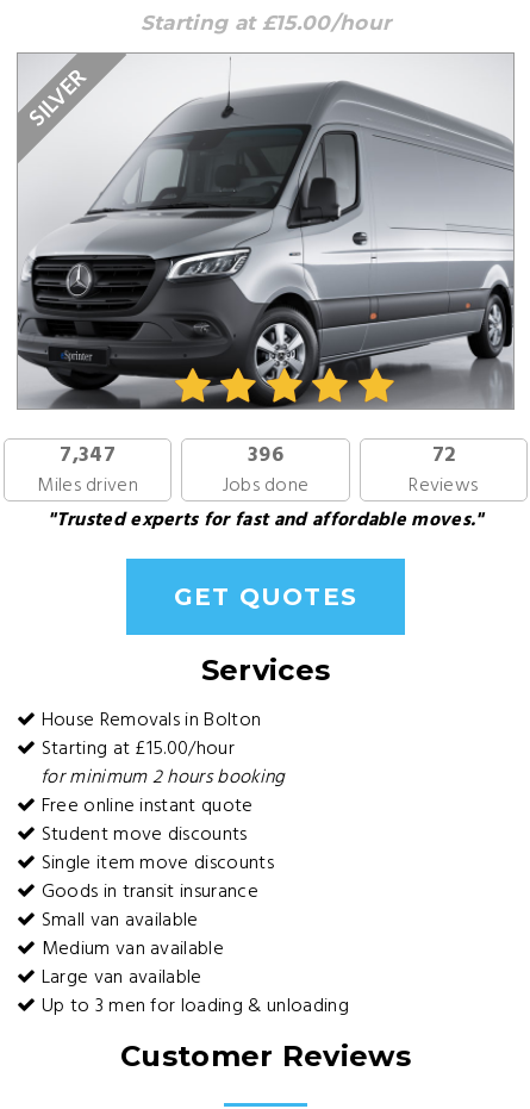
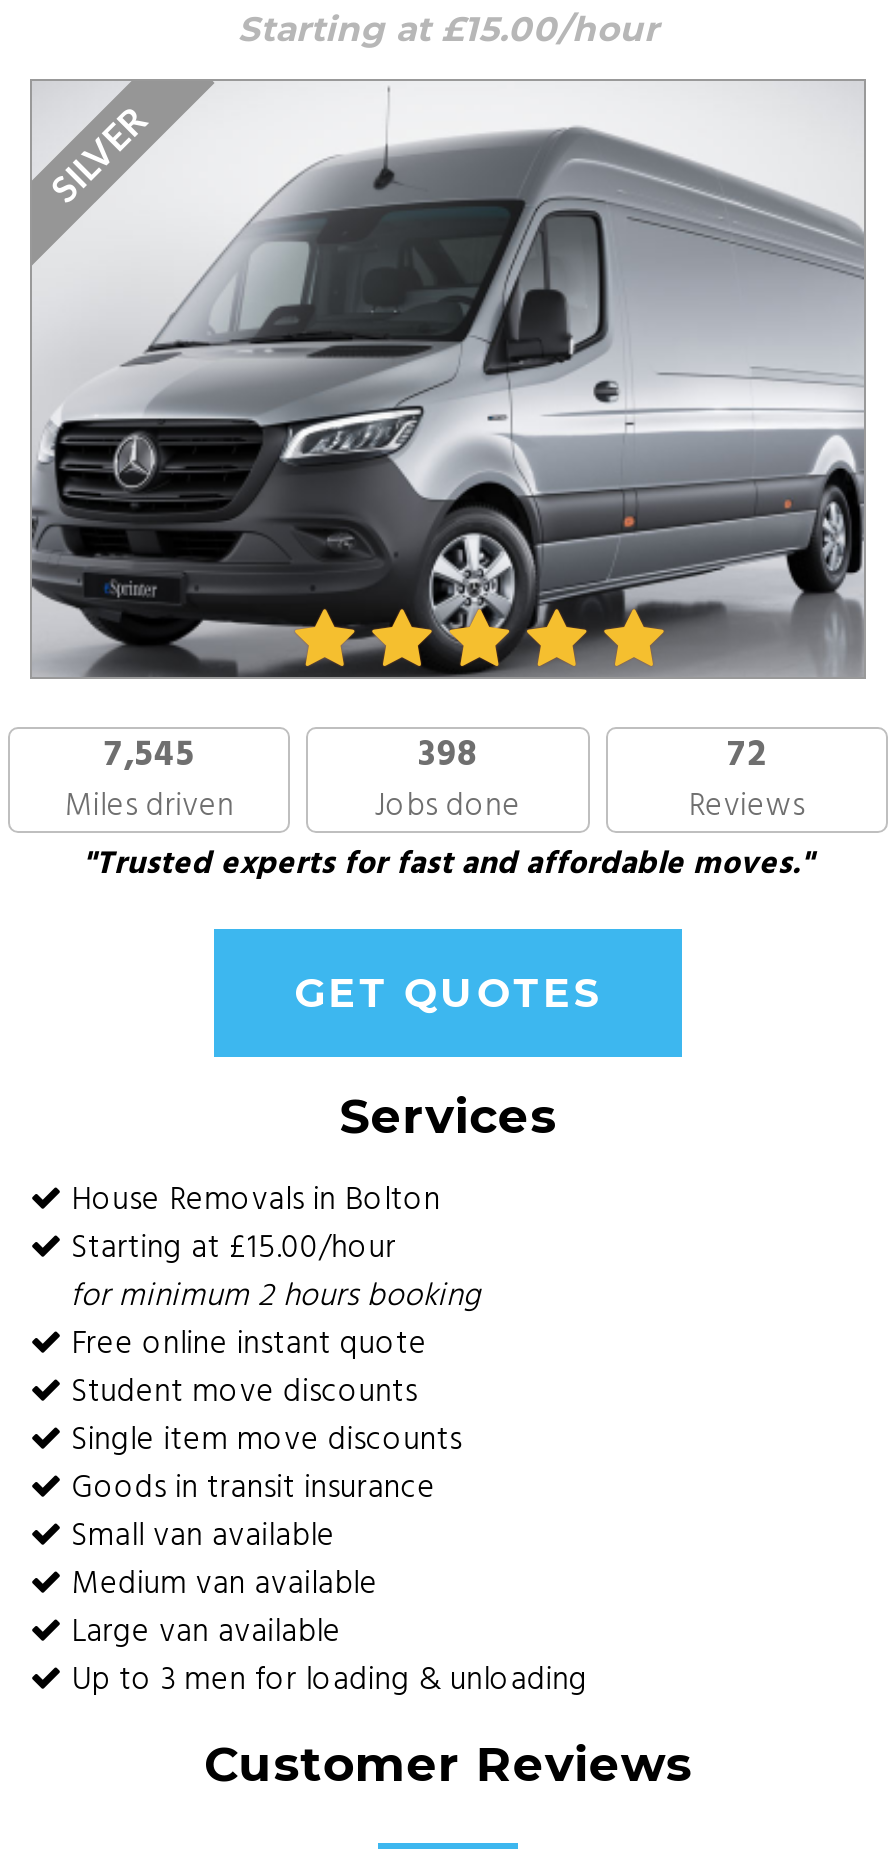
- 7,347
+ 7,545

- 396
+ 398
